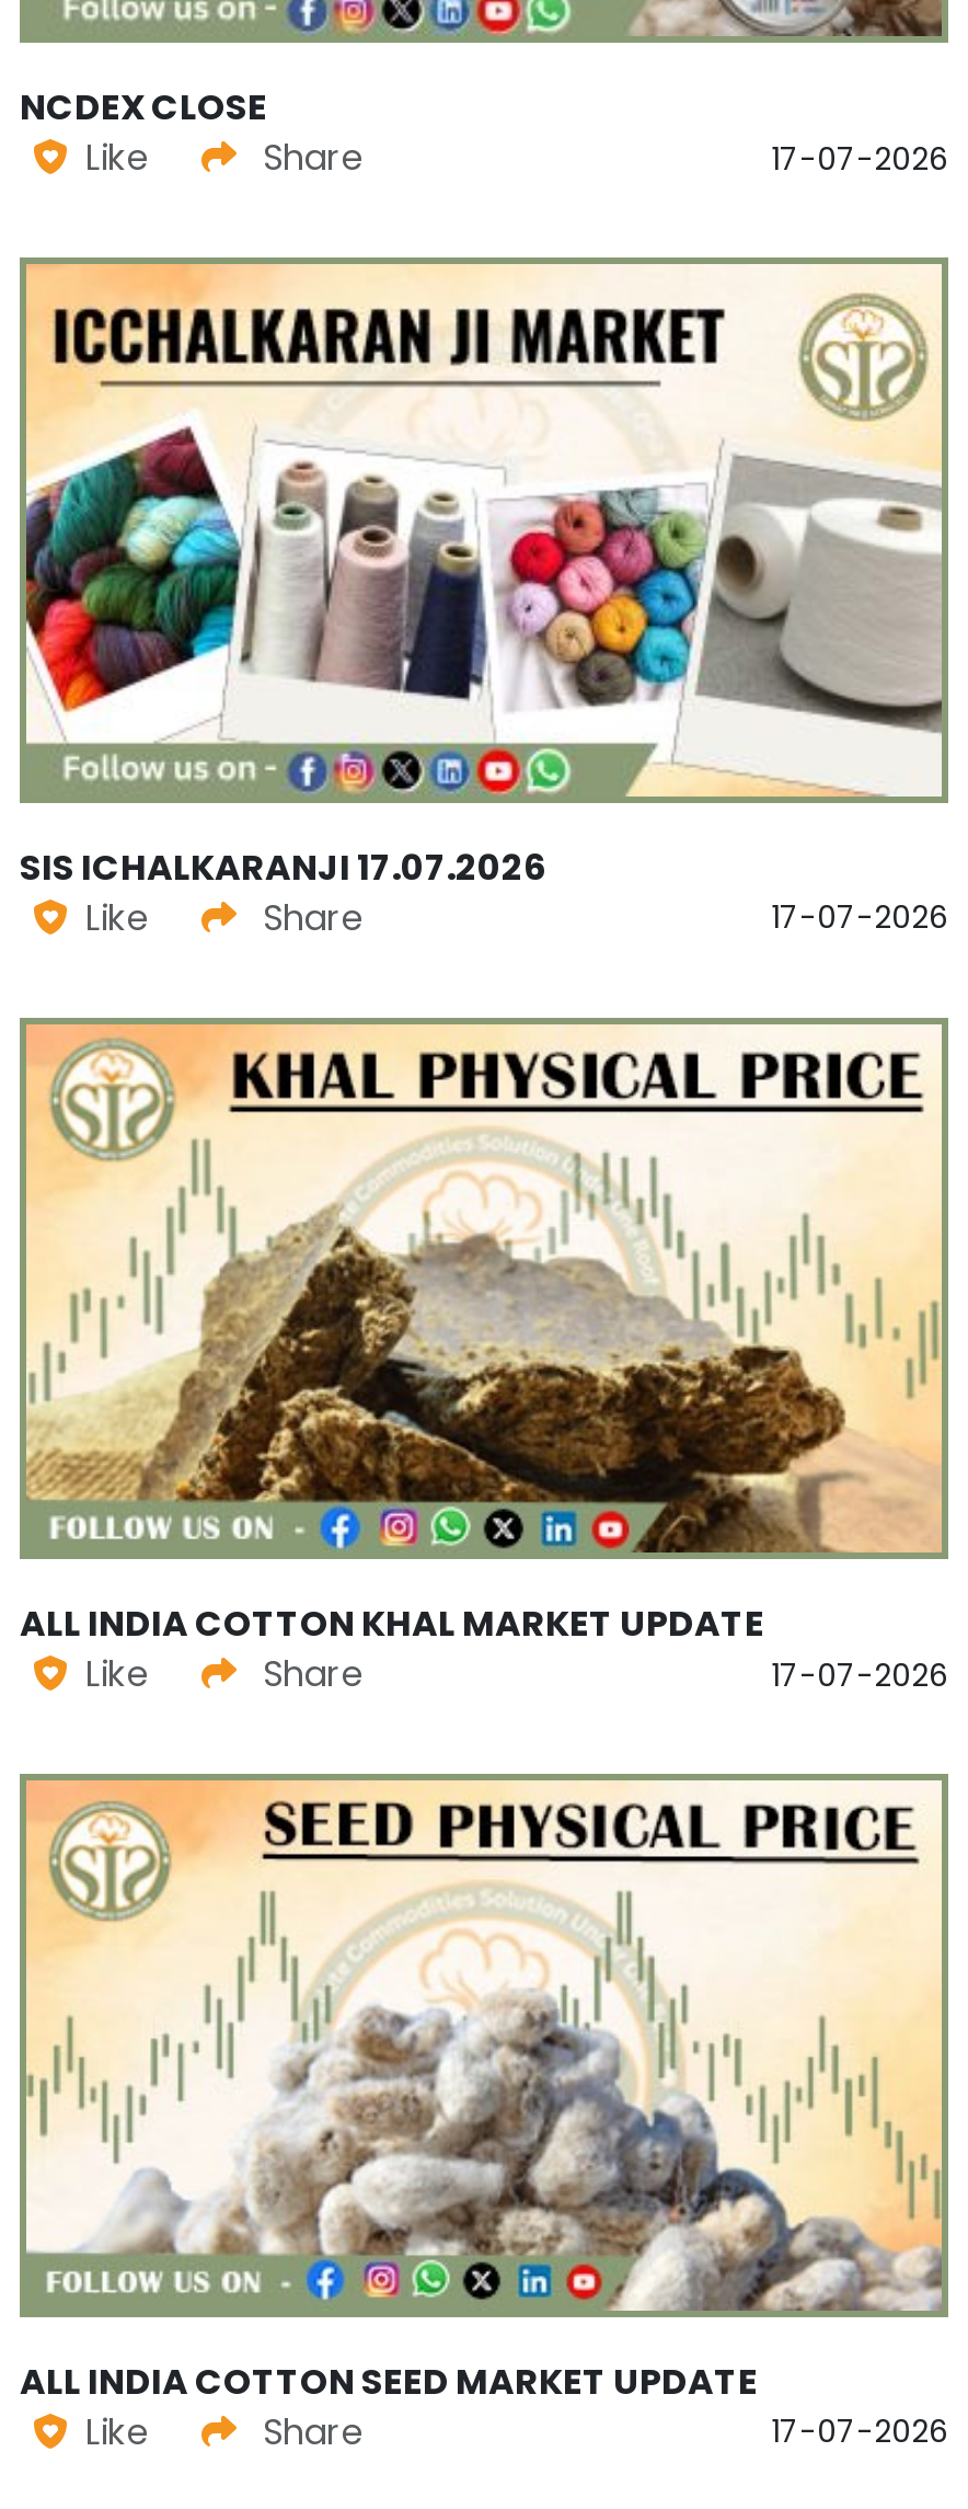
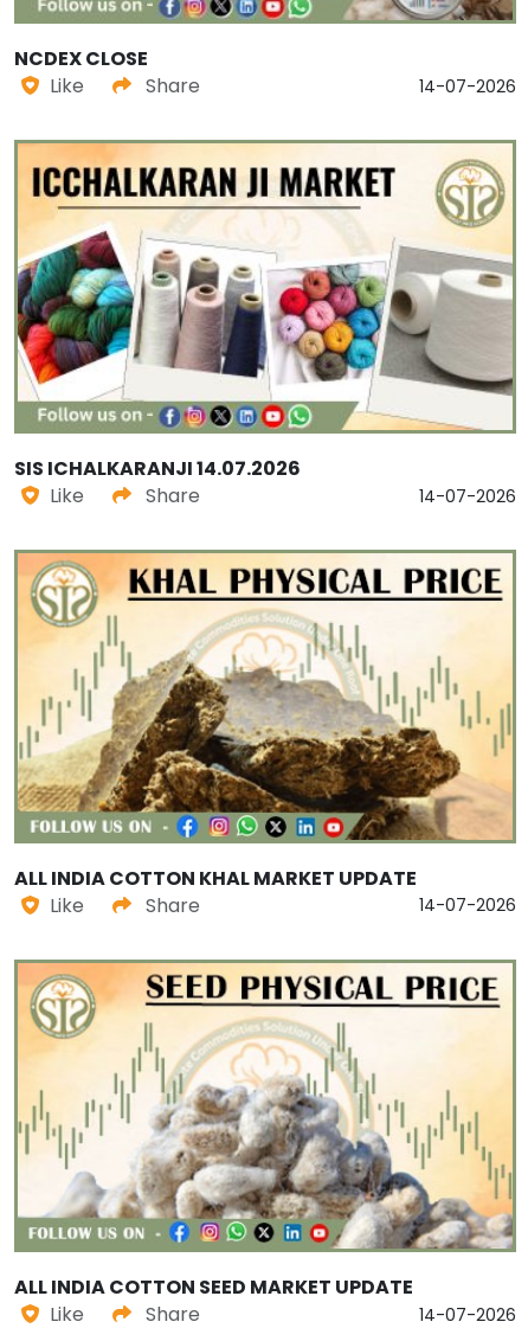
- 17-07-2026
+ 14-07-2026

- SIS ICHALKARANJI 17.07.2026
+ SIS ICHALKARANJI 14.07.2026

- 17-07-2026
+ 14-07-2026

- 17-07-2026
+ 14-07-2026

- 17-07-2026
+ 14-07-2026
